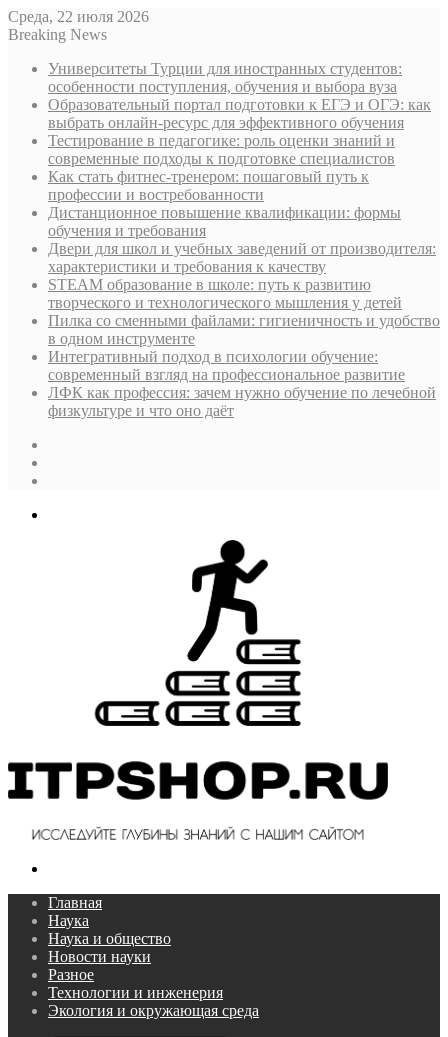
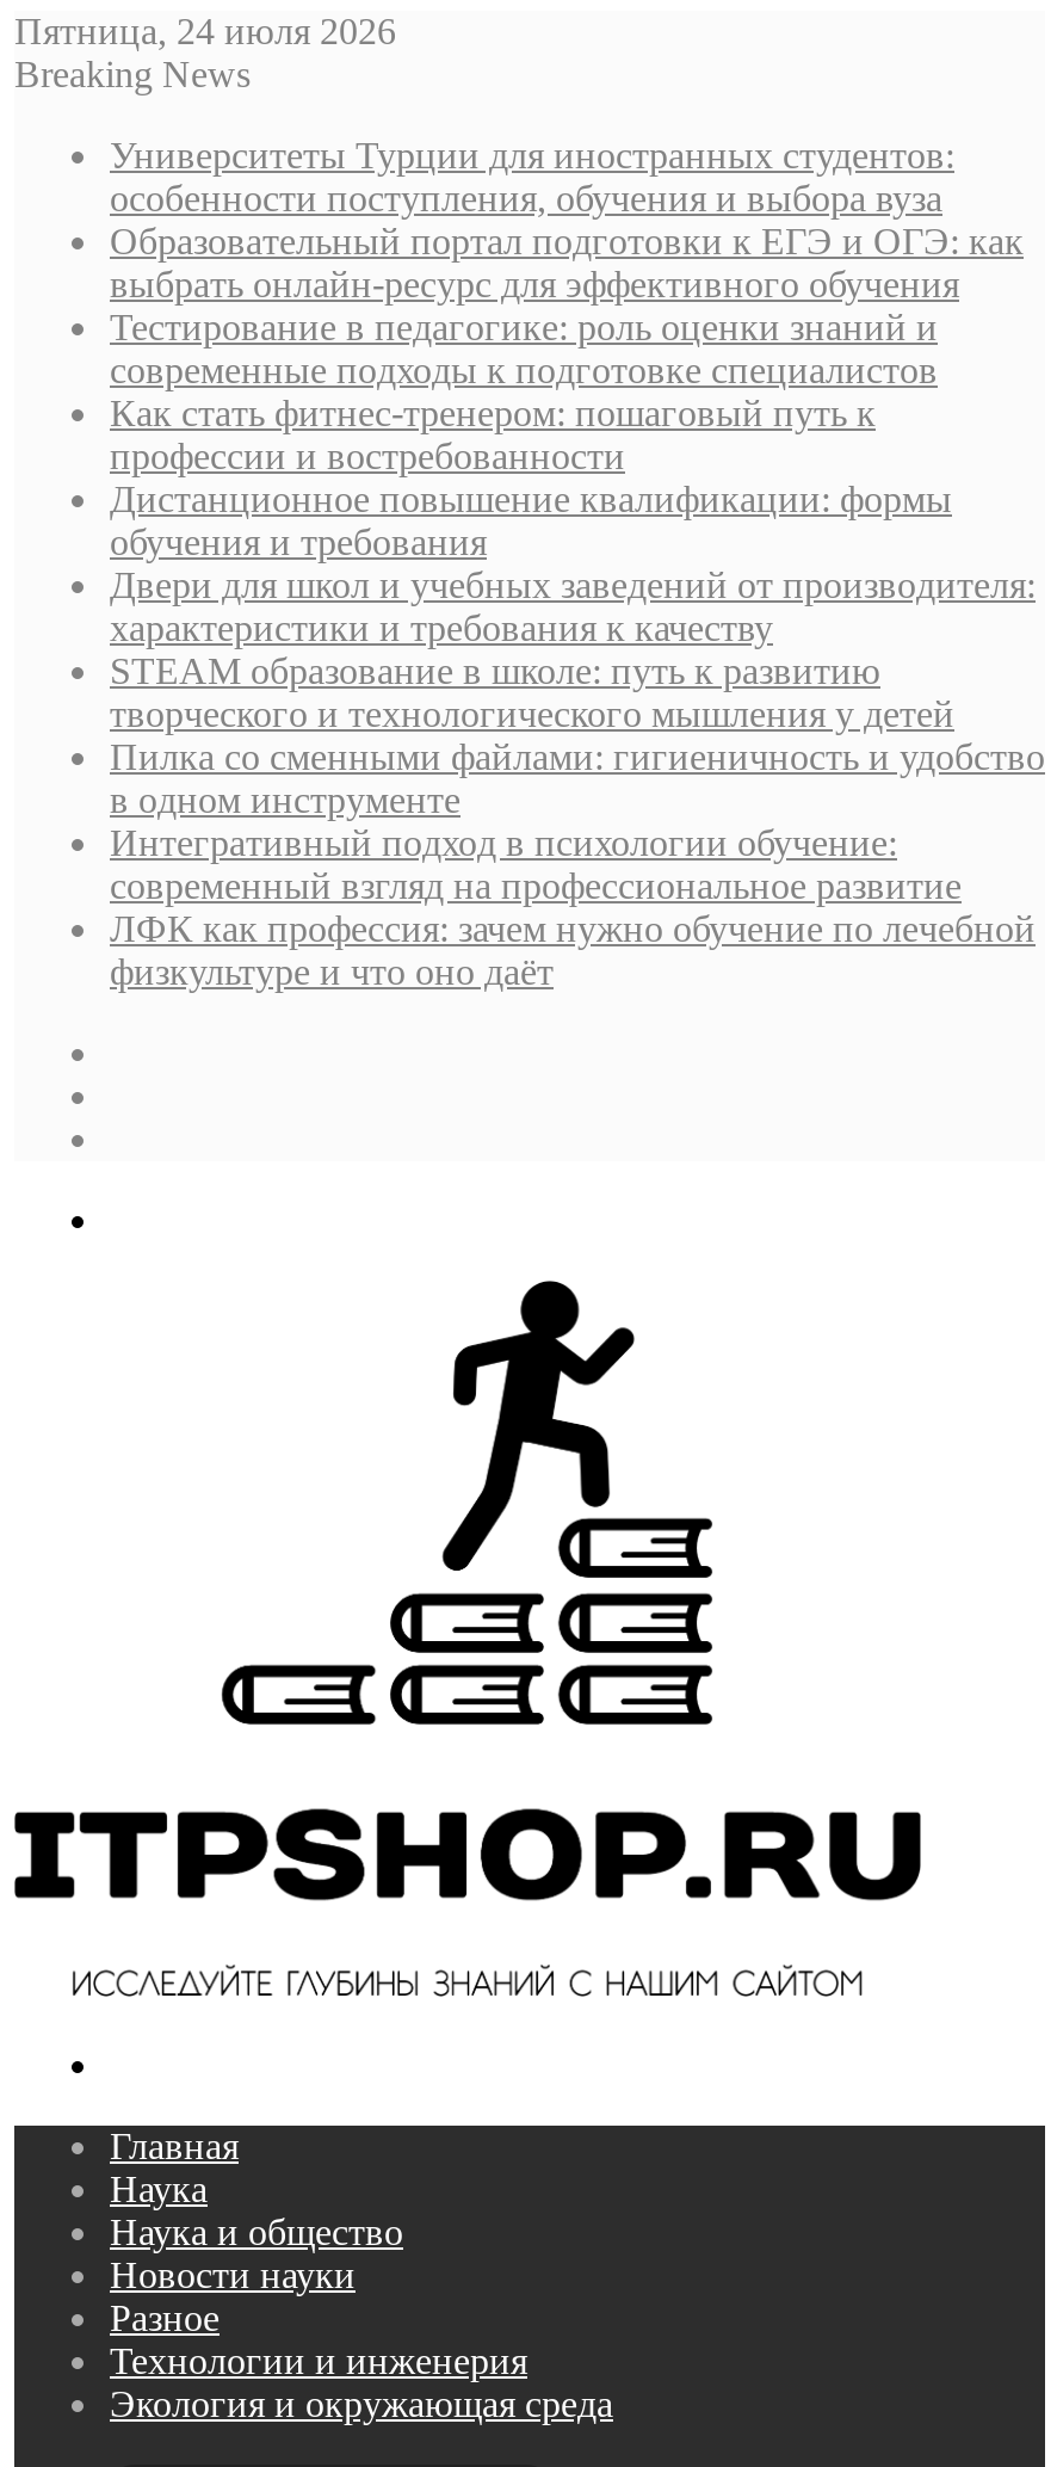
- Среда, 22 июля 2026
+ Пятница, 24 июля 2026
